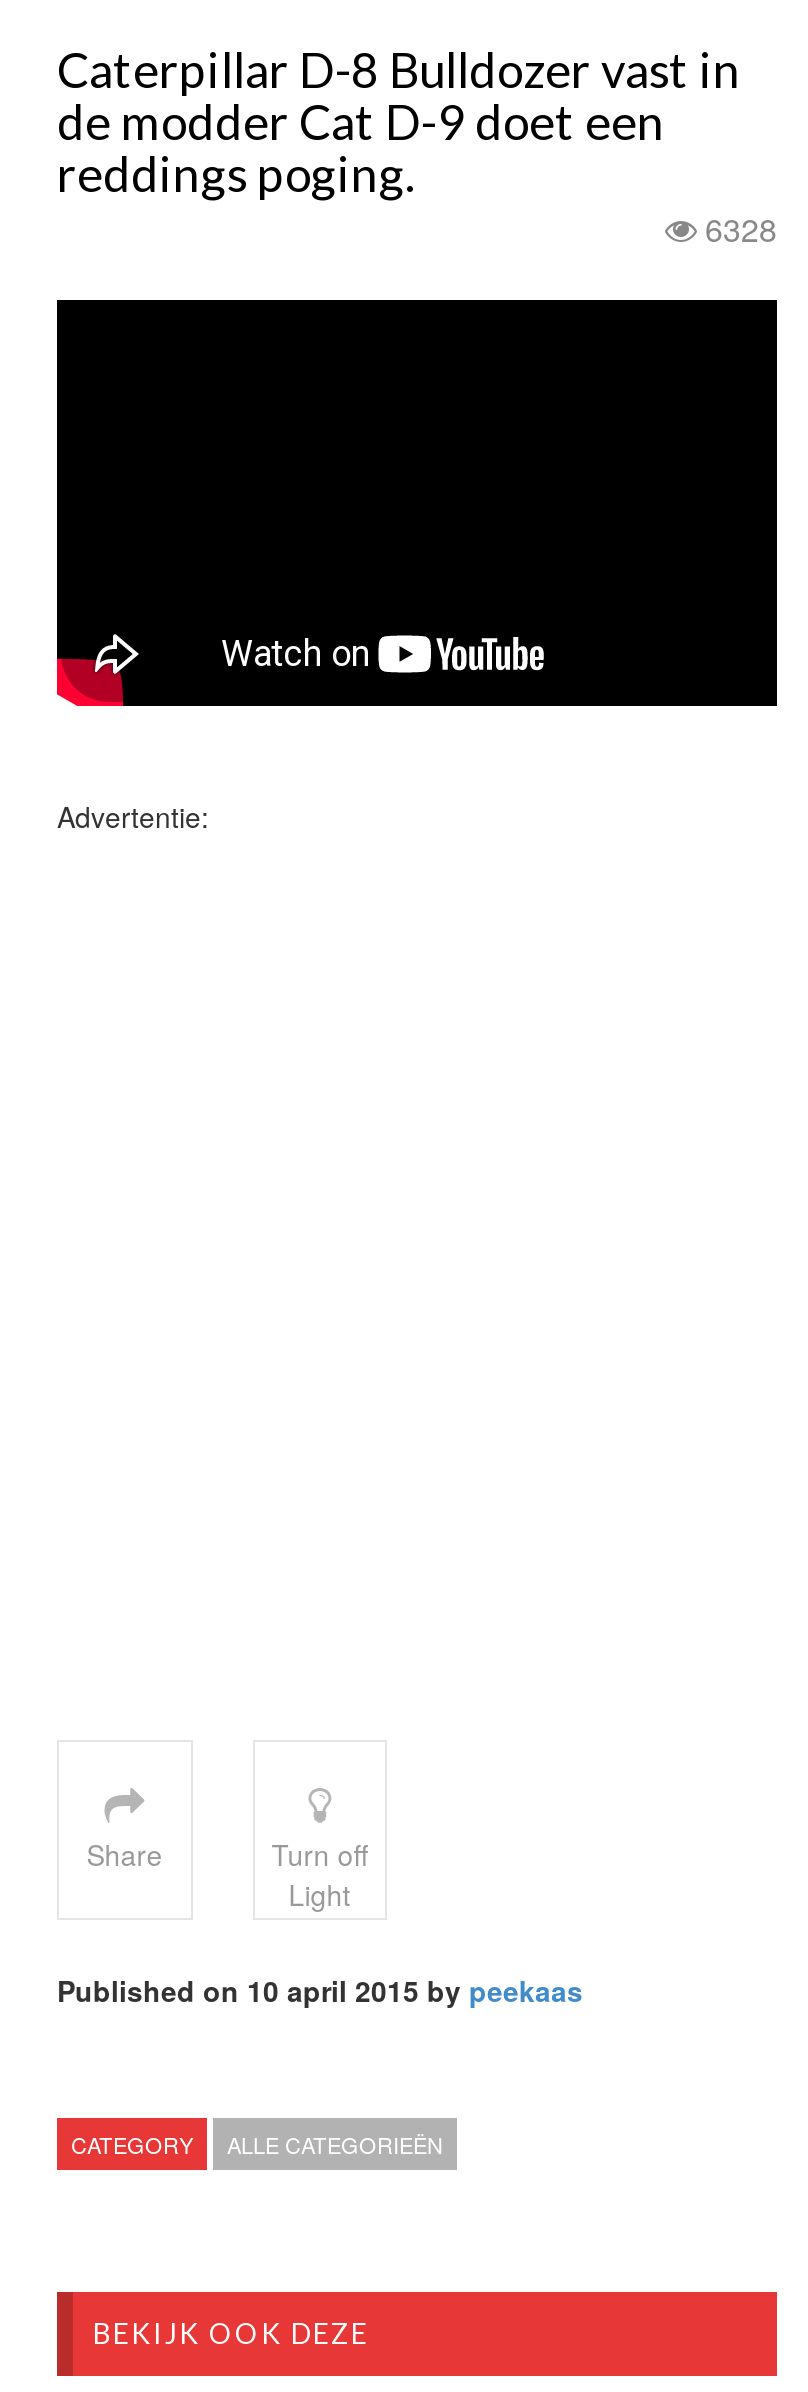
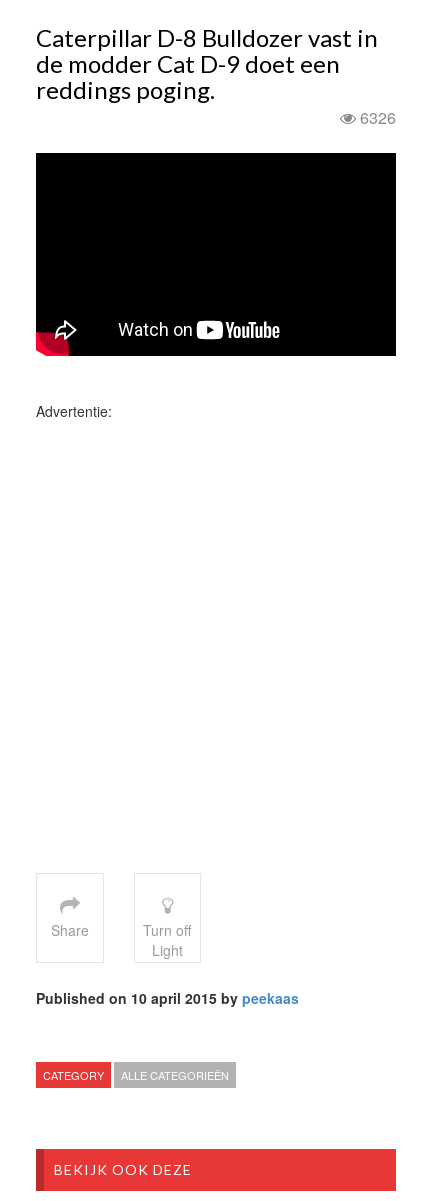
- 6328
+ 6326
